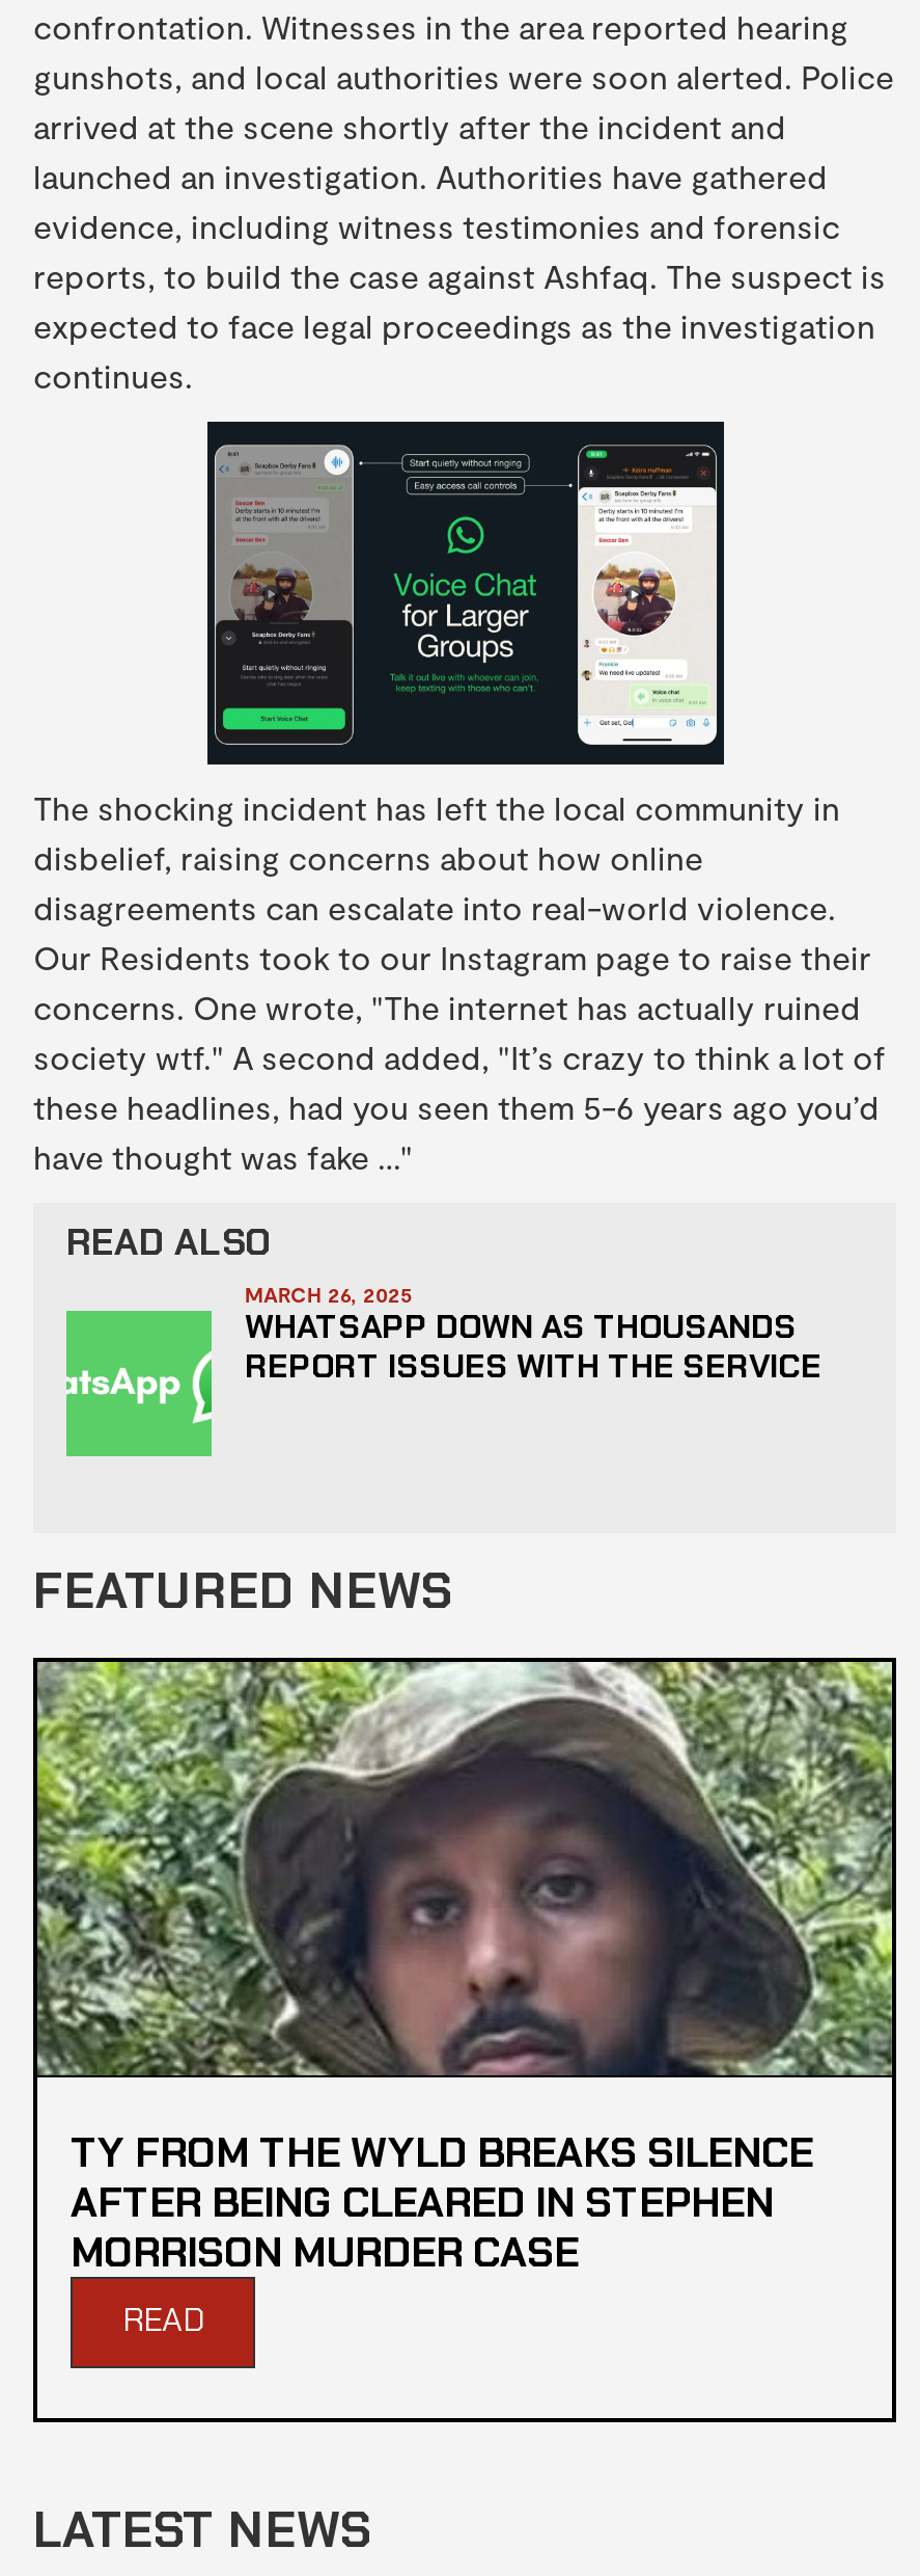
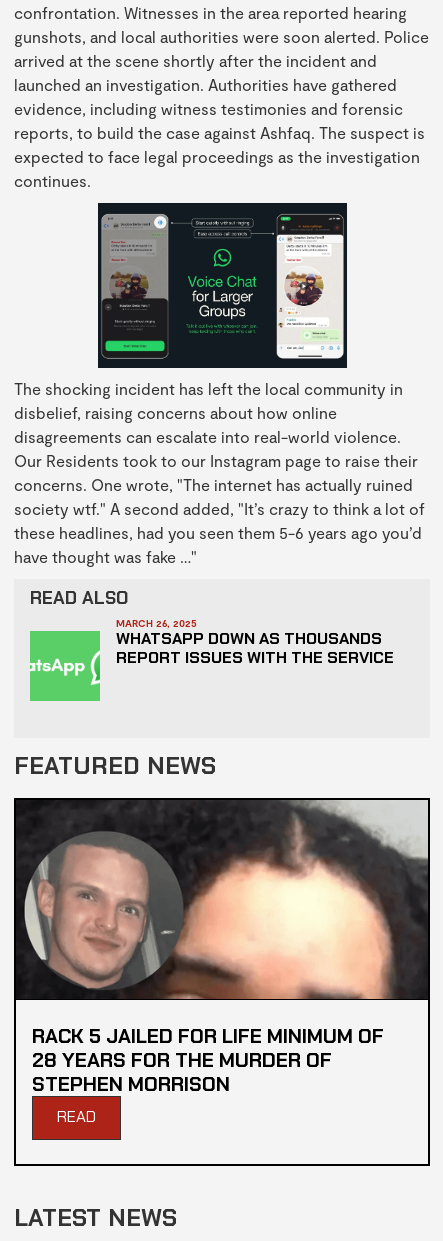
- [image]
- TY FROM THE WYLD BREAKS SILENCE
- AFTER BEING CLEARED IN STEPHEN
- MORRISON MURDER CASE
+ [image]
+ RACK 5 JAILED FOR LIFE MINIMUM OF
+ 28 YEARS FOR THE MURDER OF
+ STEPHEN MORRISON
